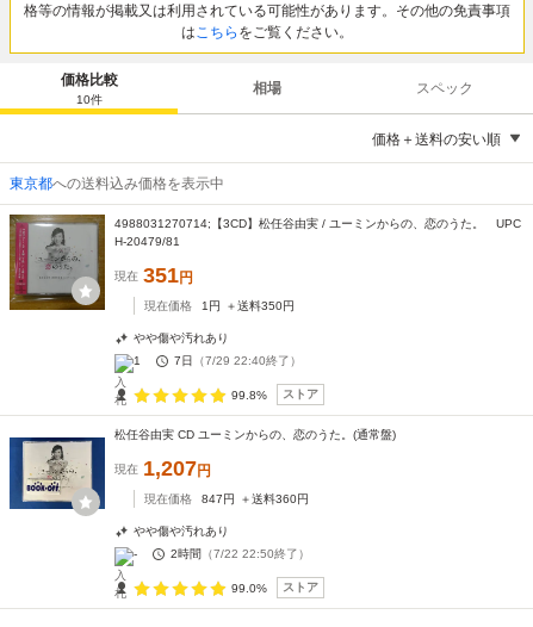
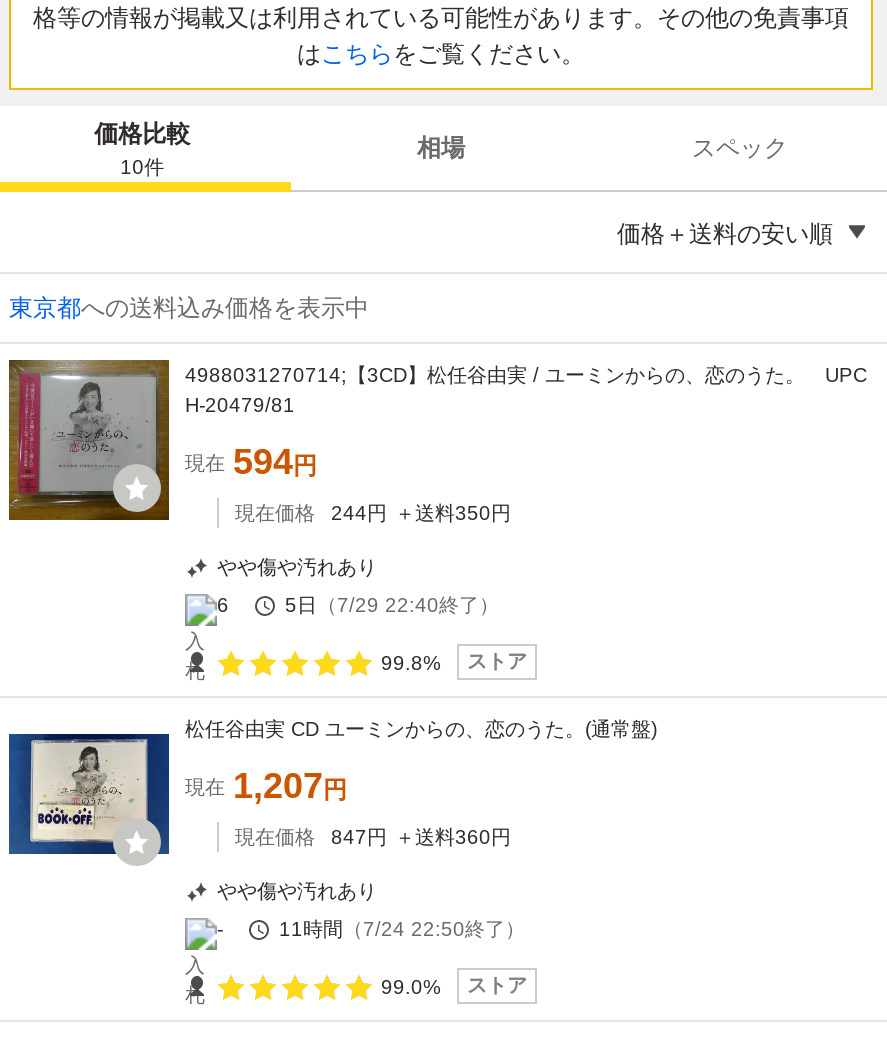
- 現在 351円
+ 現在 594円

- 現在価格 1円 ＋送料350円
+ 現在価格 244円 ＋送料350円

- 1
+ 6

- 7日（7/29 22:40終了）
+ 5日（7/29 22:40終了）

- 2時間（7/22 22:50終了）
+ 11時間（7/24 22:50終了）
